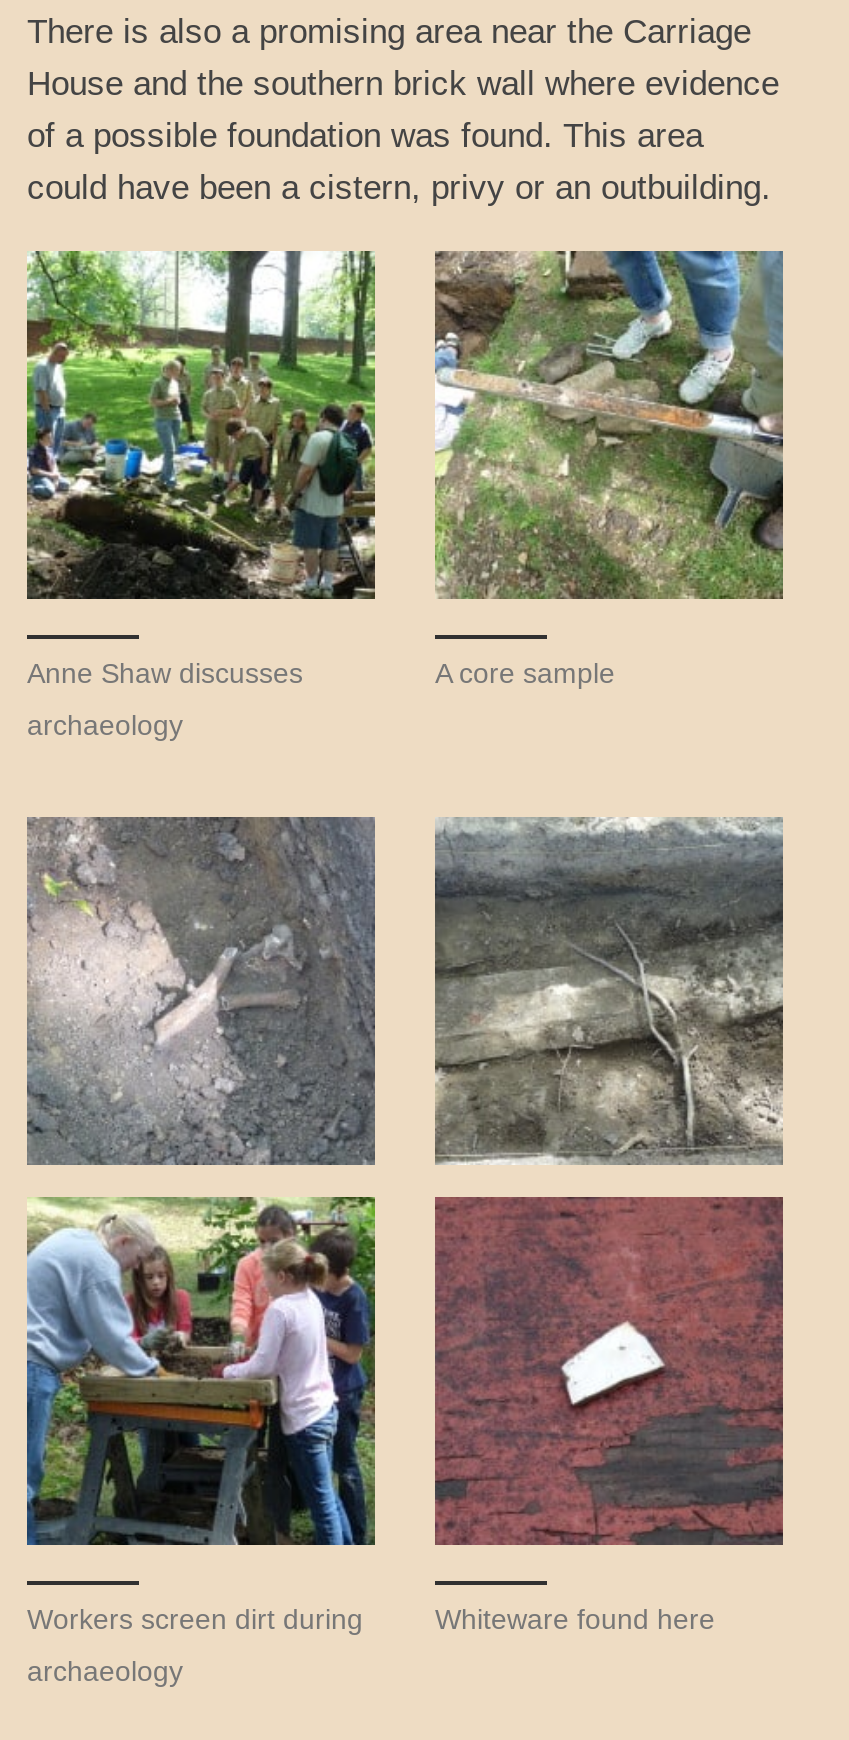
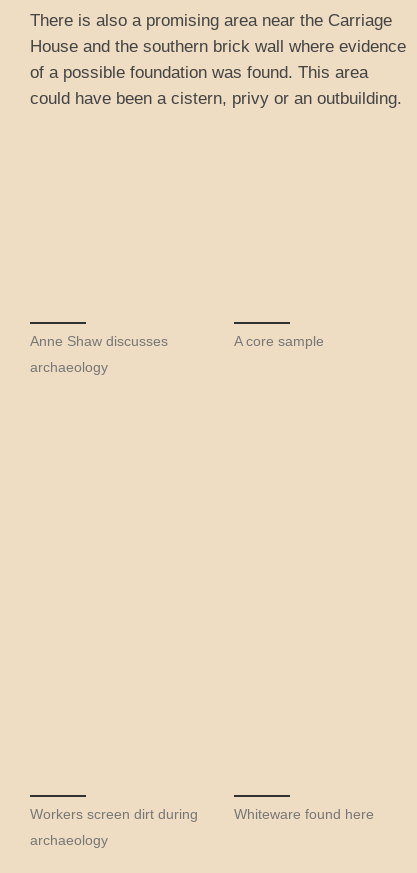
- [image]

- [image]

- [image]

- [image]

- [image]

- [image]
